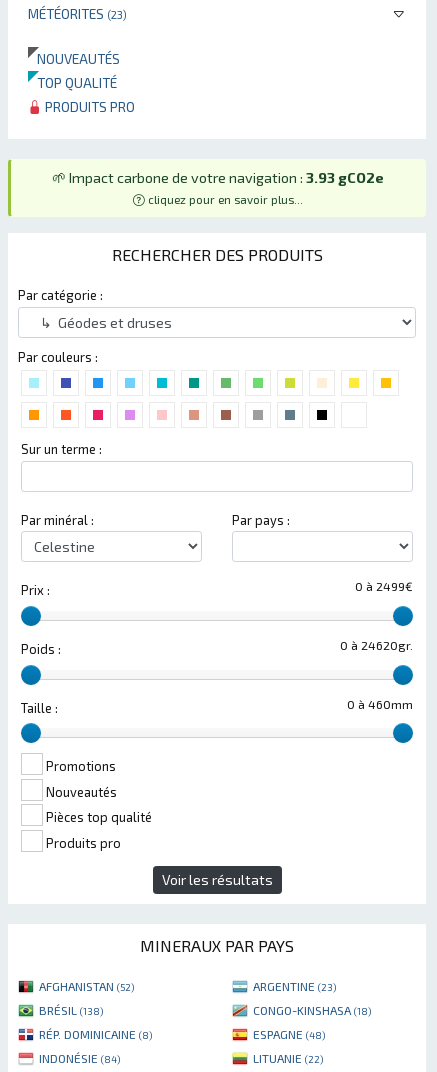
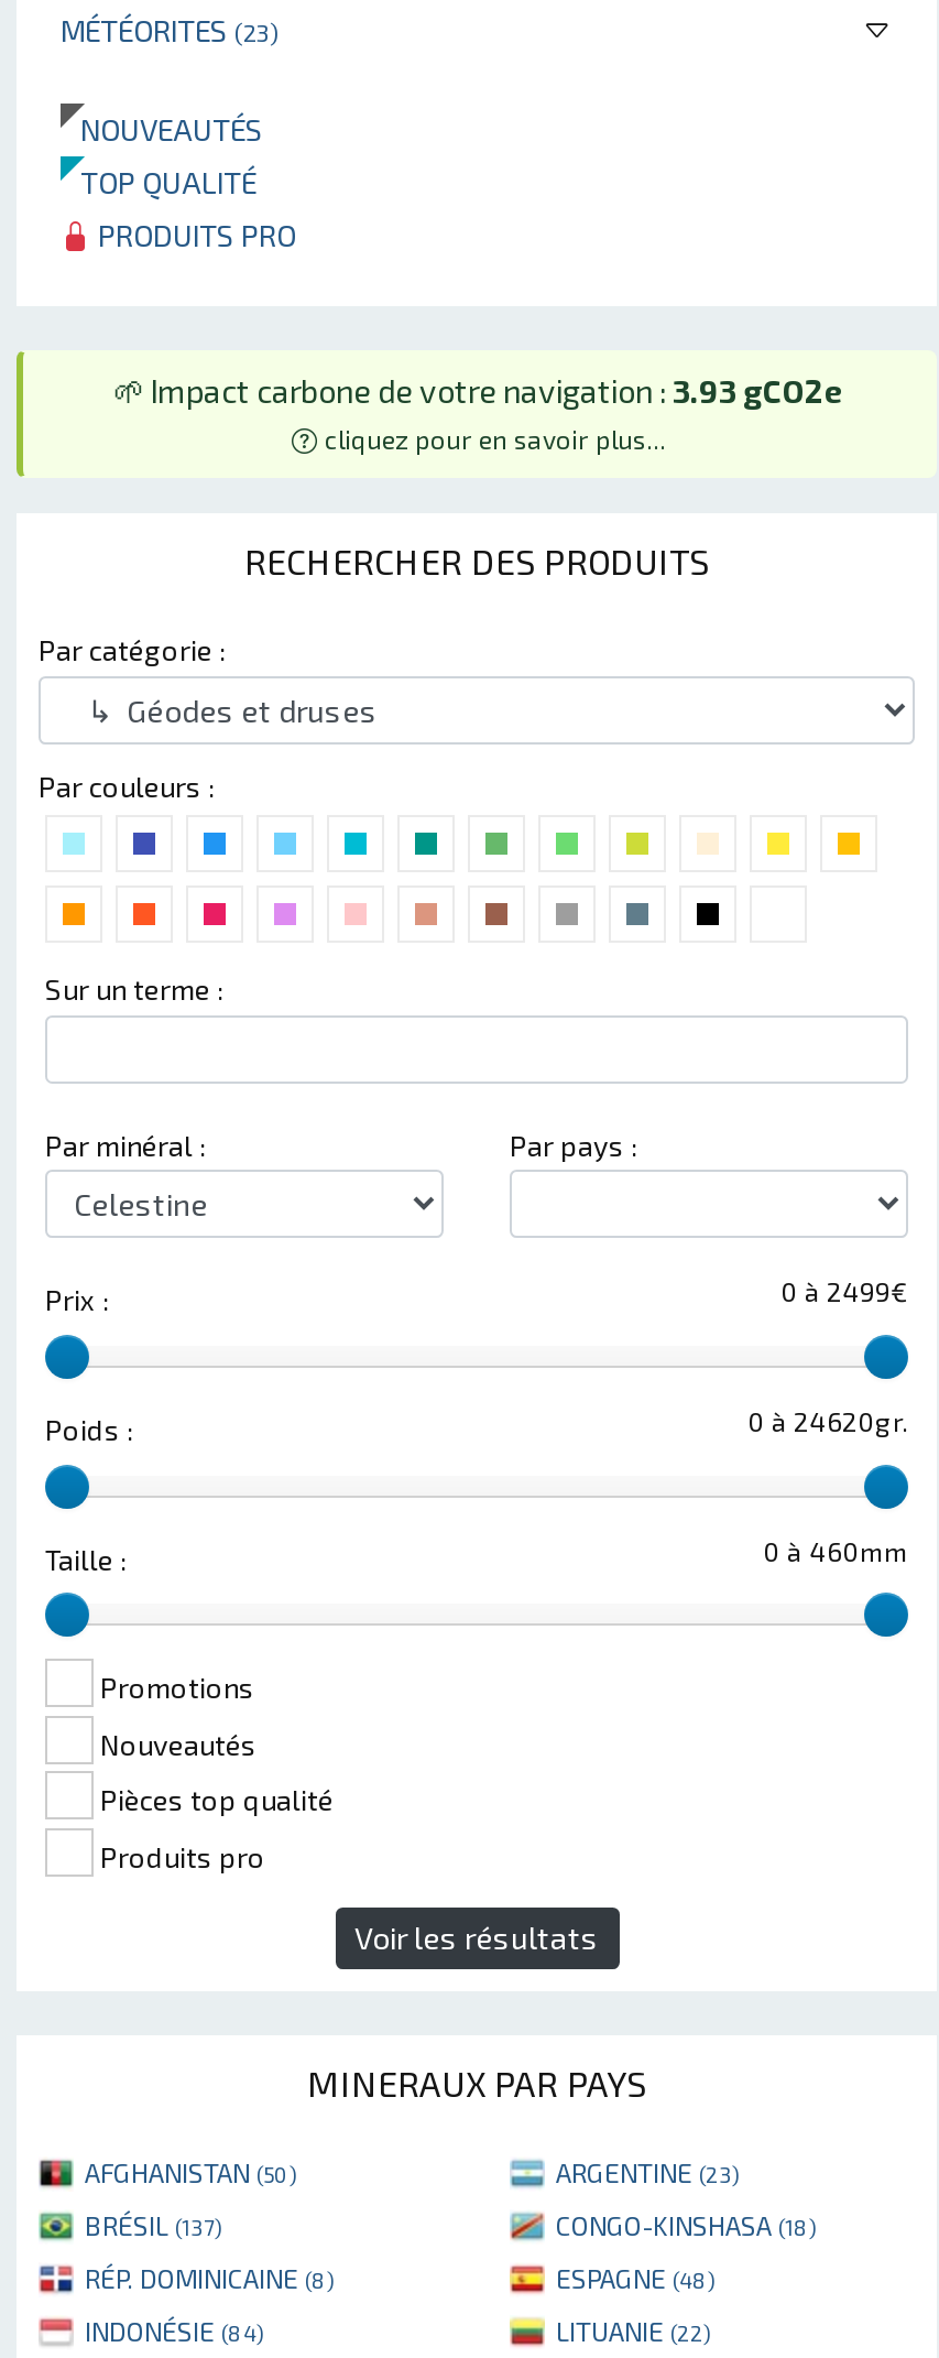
- AFGHANISTAN (52)
+ AFGHANISTAN (50)

- BRÉSIL (138)
+ BRÉSIL (137)
